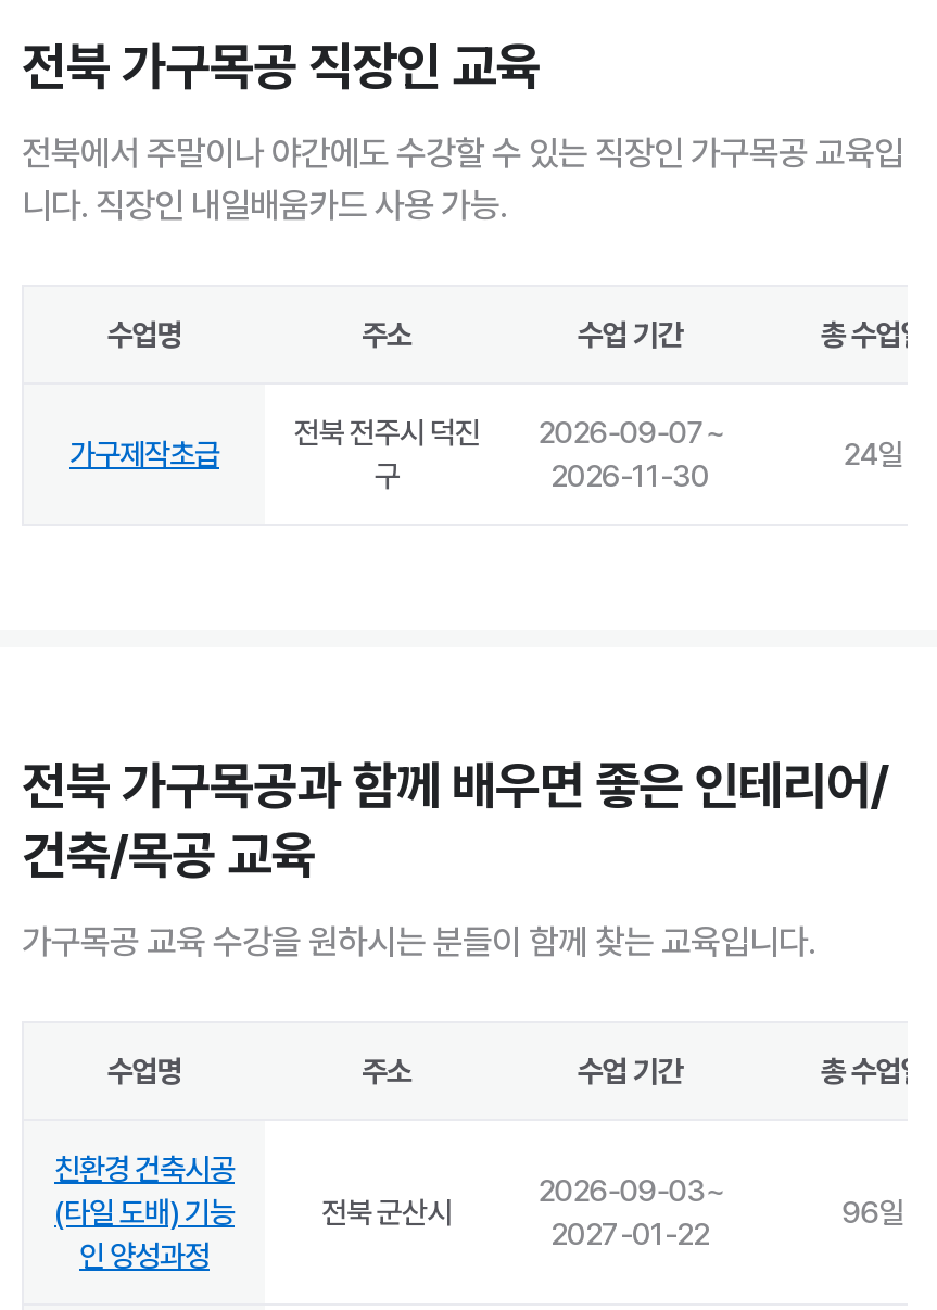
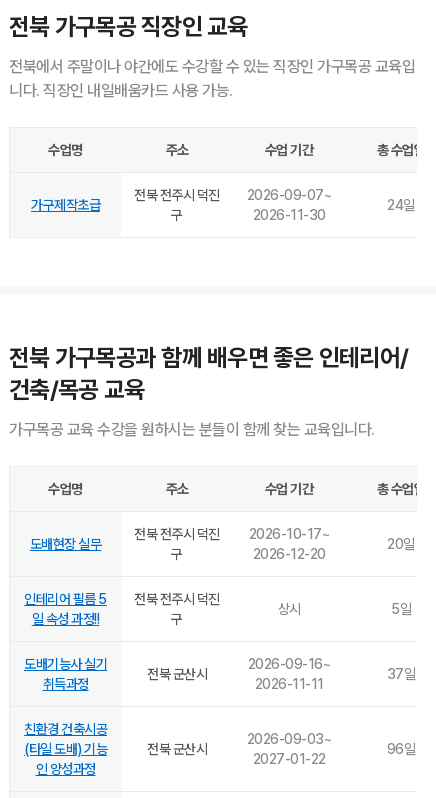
+ 상시
+ 5일
+ 도배기능사 실기
+ 취득과정

+ 20일
+ 인테리어 필름 5
+ 일 속성 과정!!

+ 도배현장 실무

+ 전북 전주시 덕진
+ 구

+ 전북 전주시 덕진
+ 구

+ 전북 군산시

+ 2026-09-16~
+ 2026-11-11

+ 2026-10-17~
+ 2026-12-20

+ 37일
